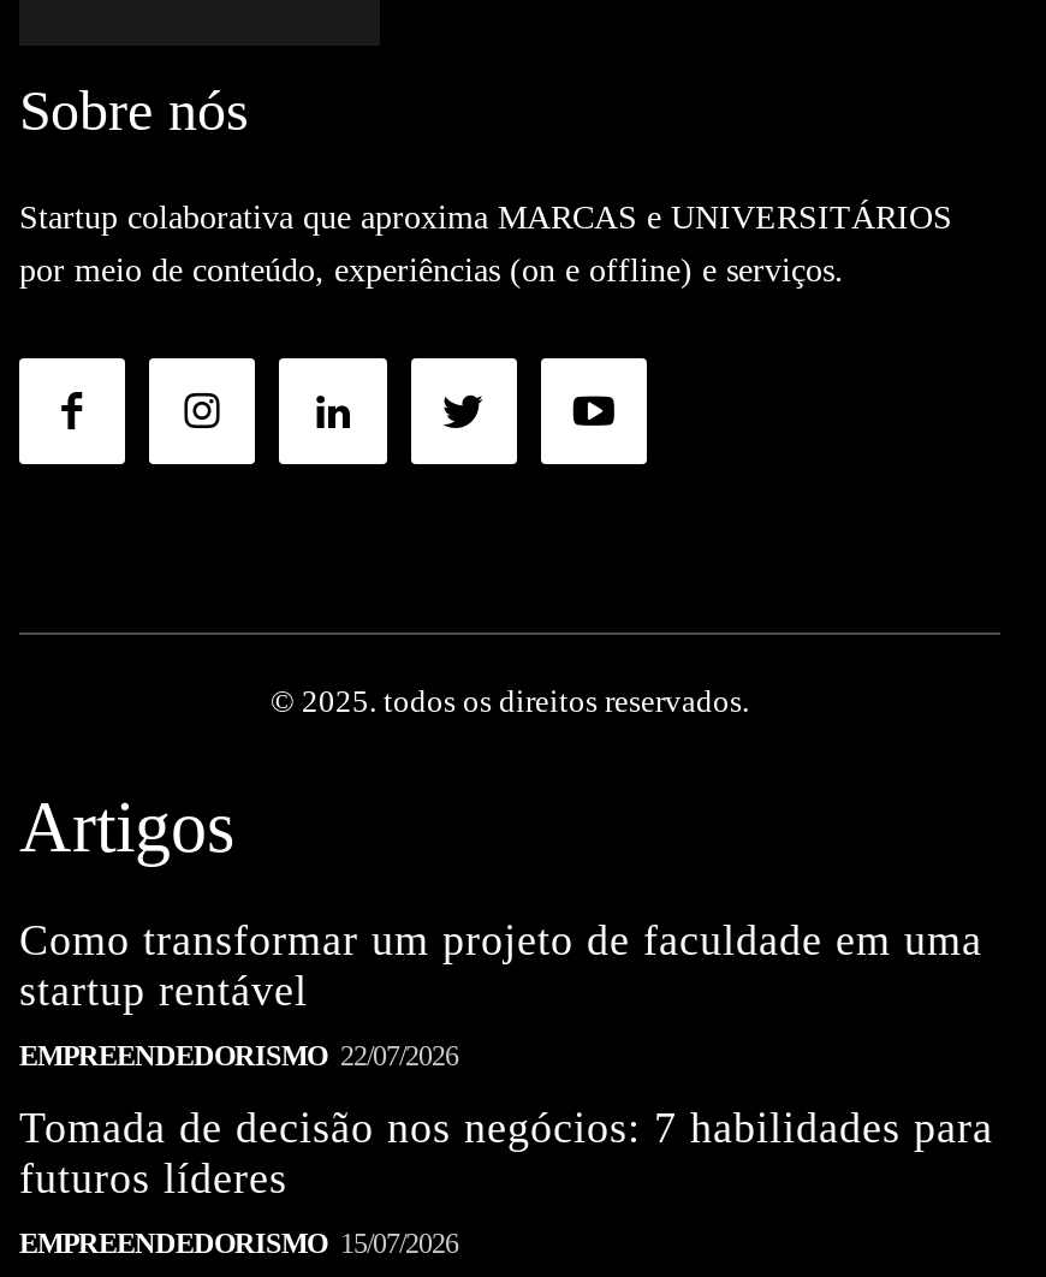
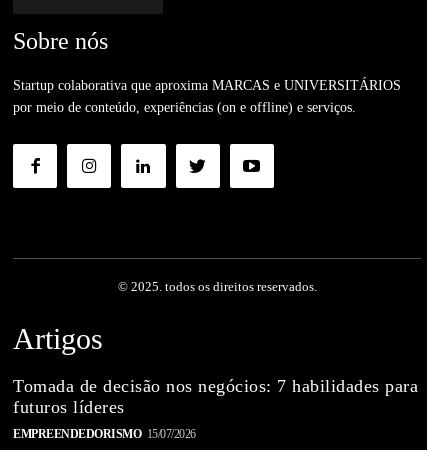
- Como transformar um projeto de faculdade em uma
- startup rentável
- EMPREENDEDORISMO 22/07/2026
